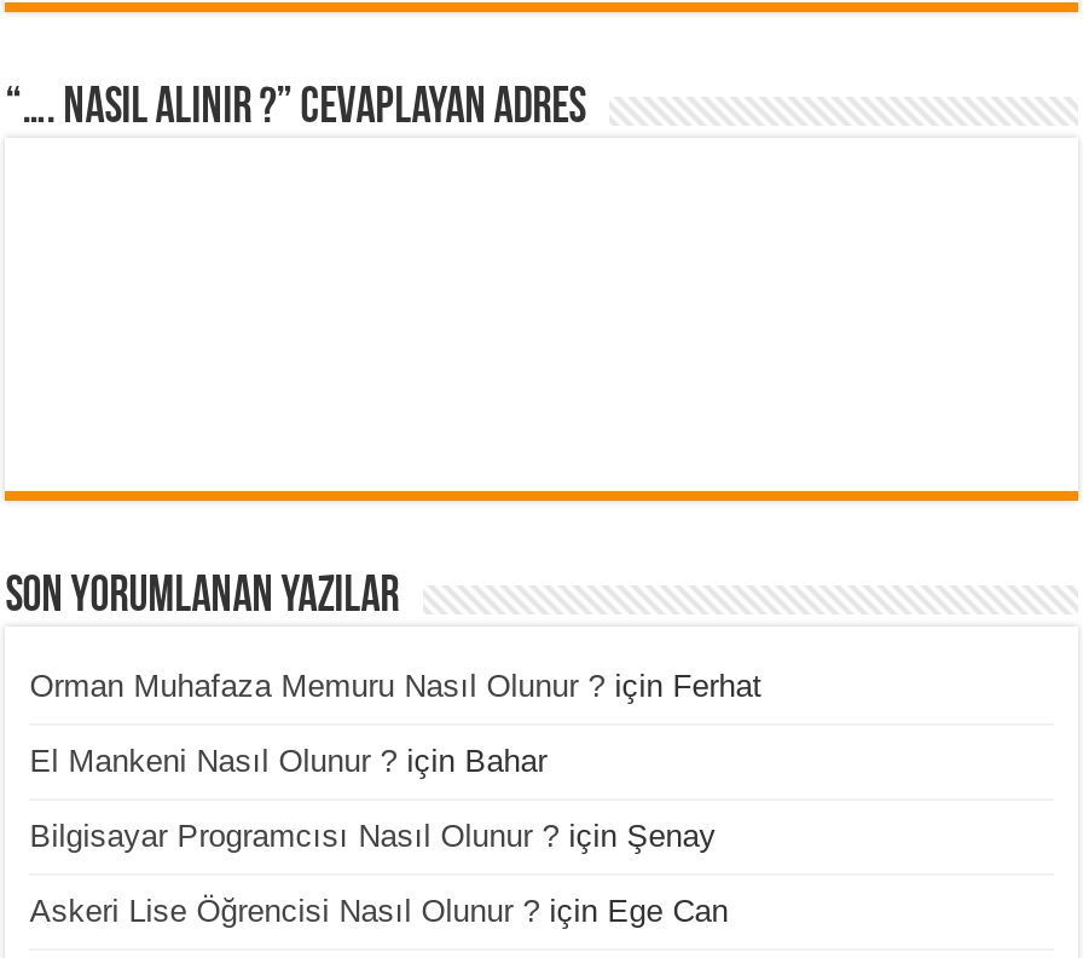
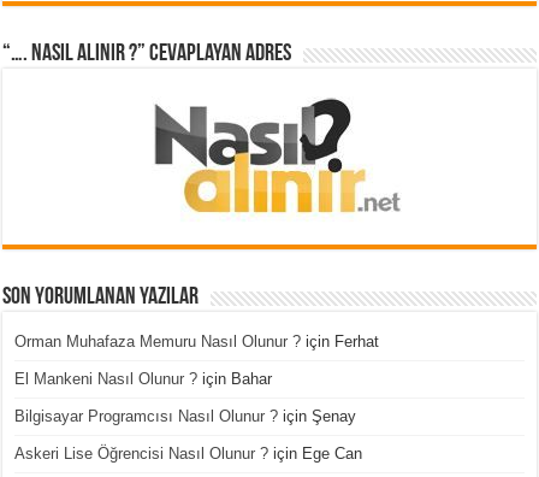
+ [image]
